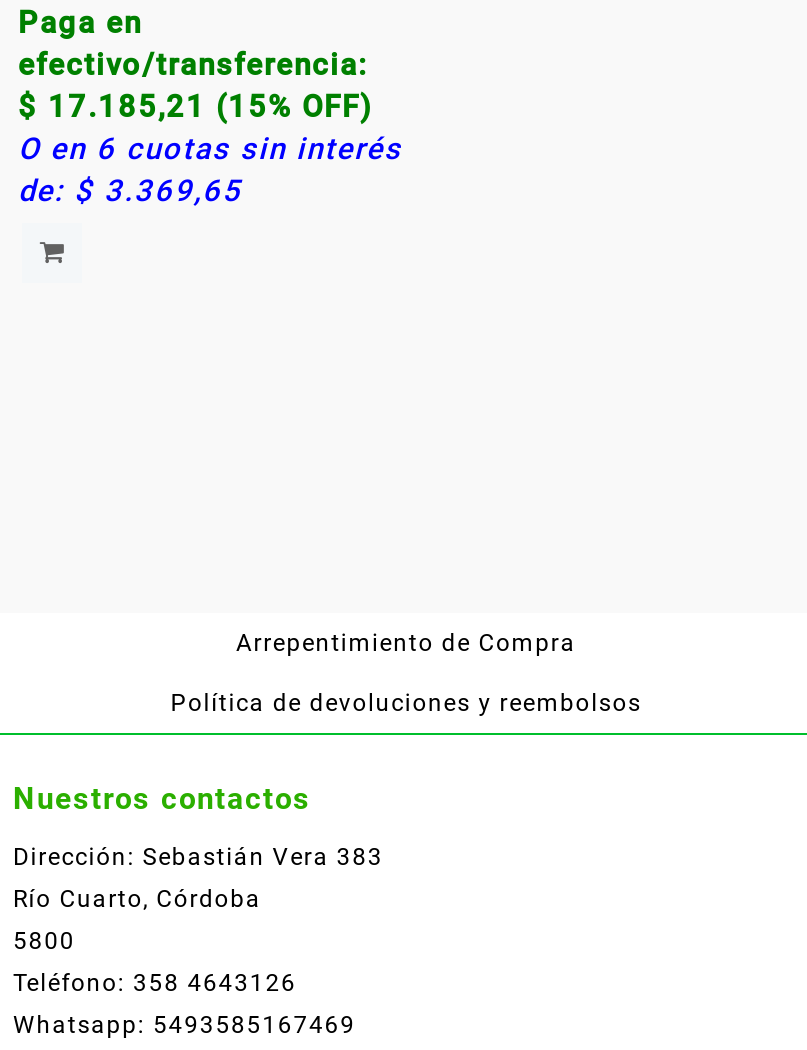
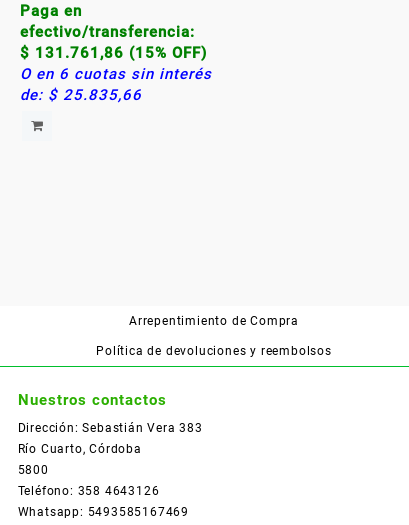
- $17.185,21 (15% OFF)
+ $131.761,86 (15% OFF)

- de: $3.369,65
+ de: $25.835,66
